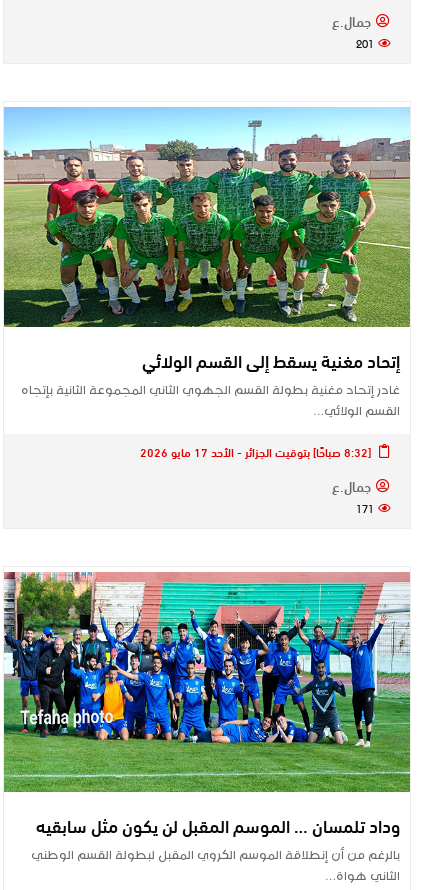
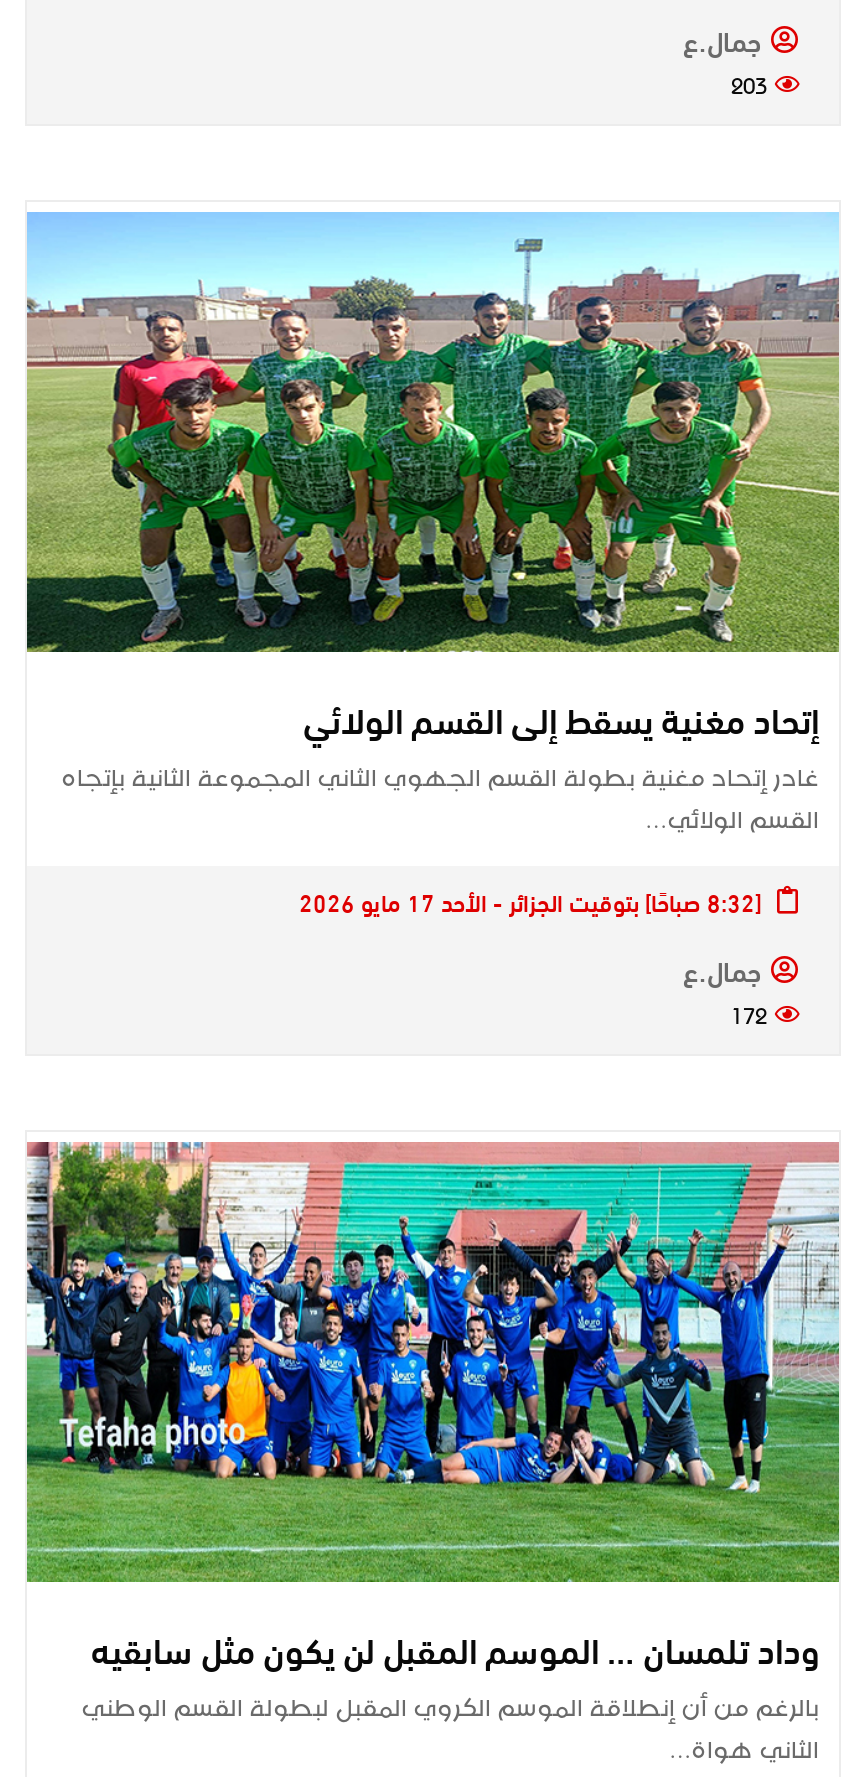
- 201
+ 203

- 171
+ 172
